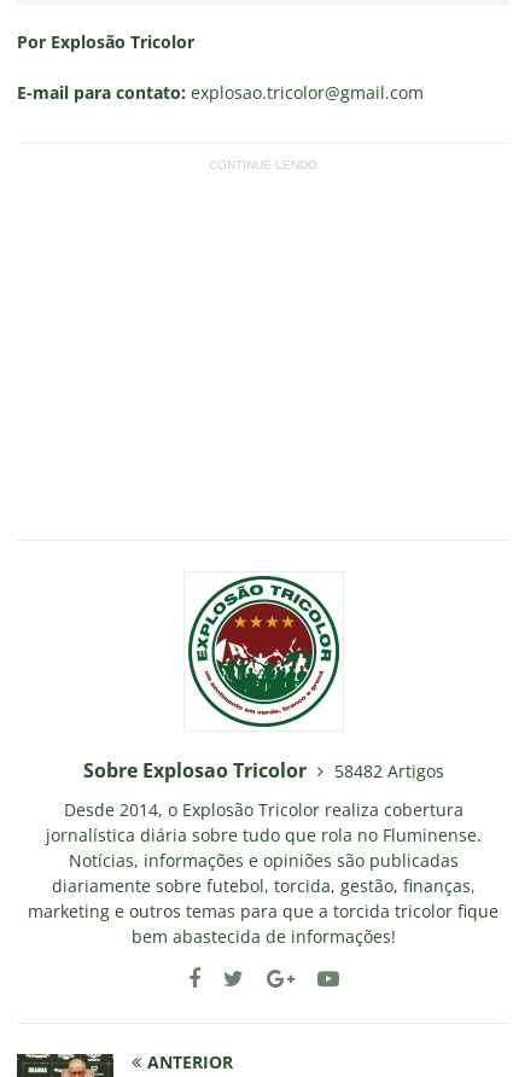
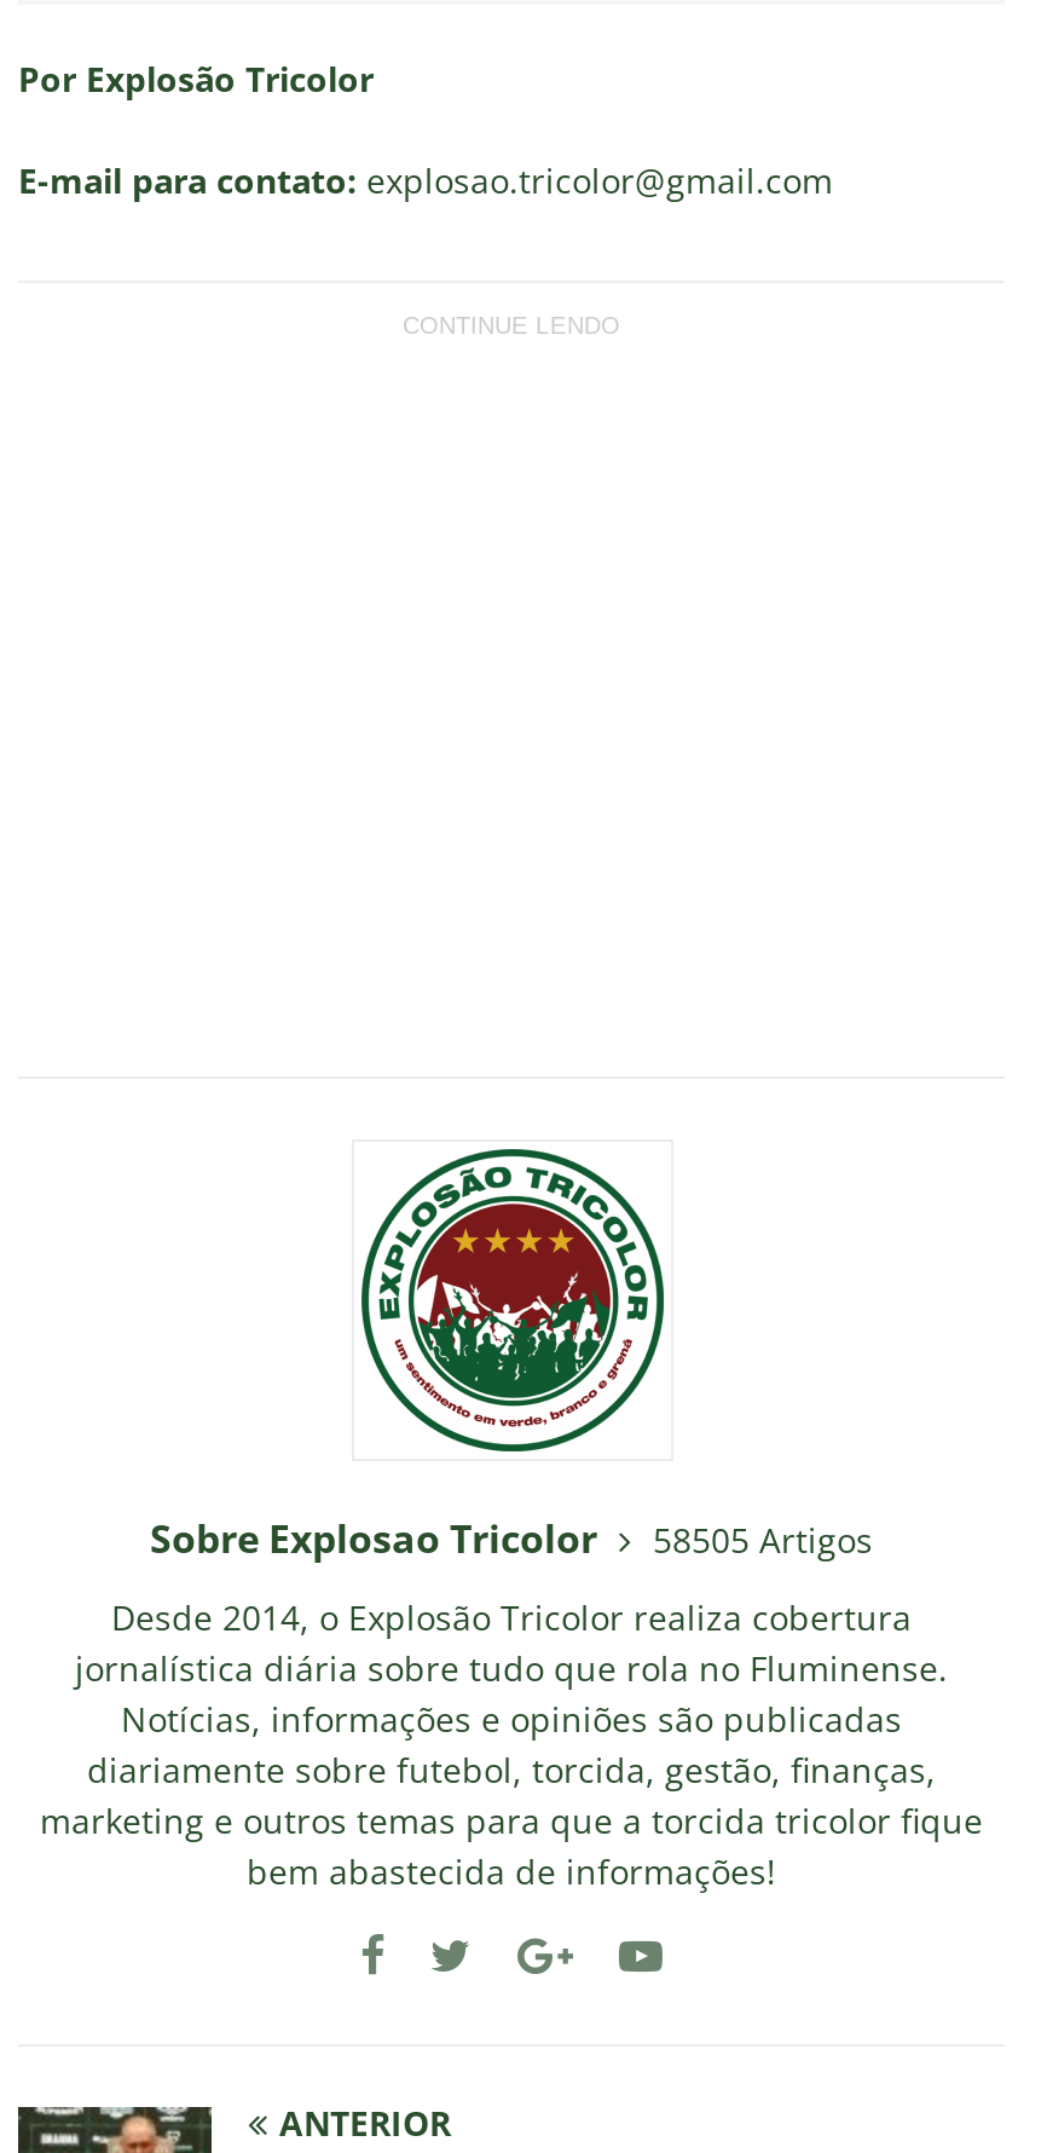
- Sobre Explosao Tricolor 58482 Artigos
+ Sobre Explosao Tricolor 58505 Artigos
